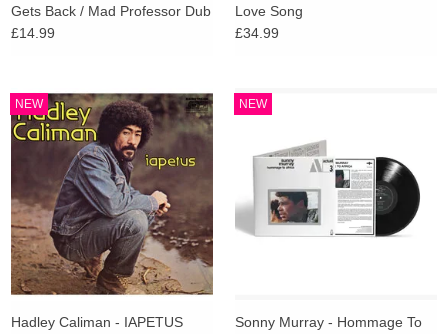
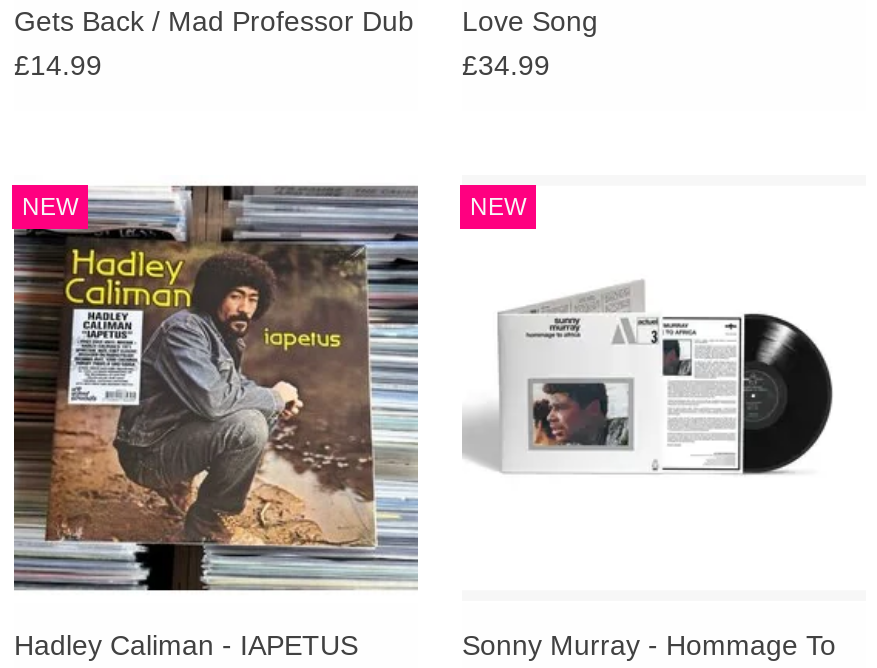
- [image]
+ [image]
